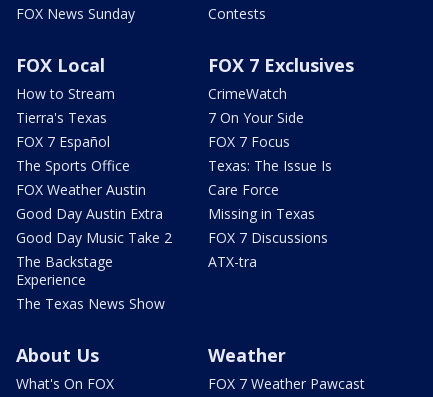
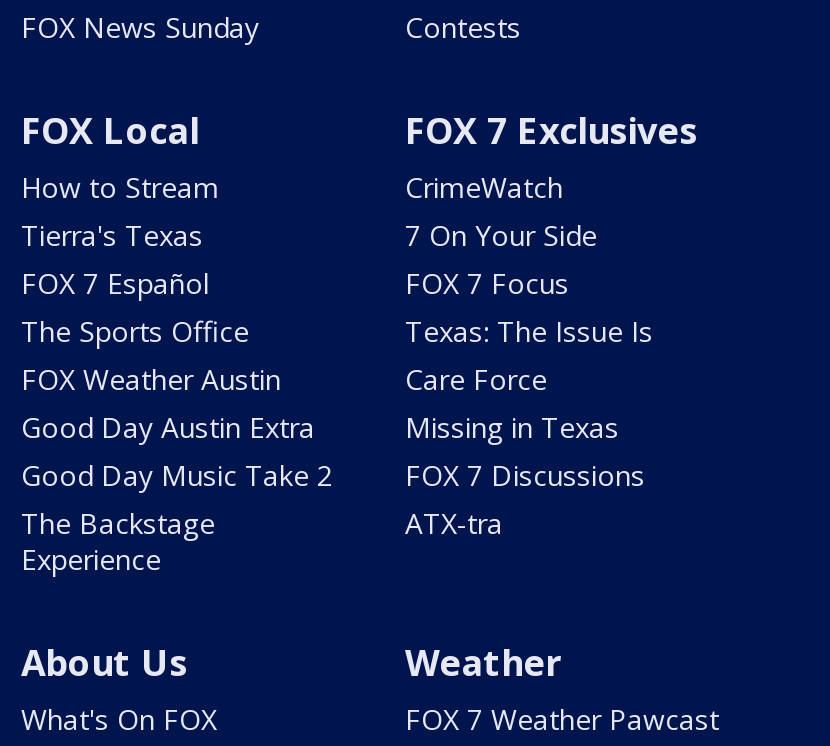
- The Texas News Show
